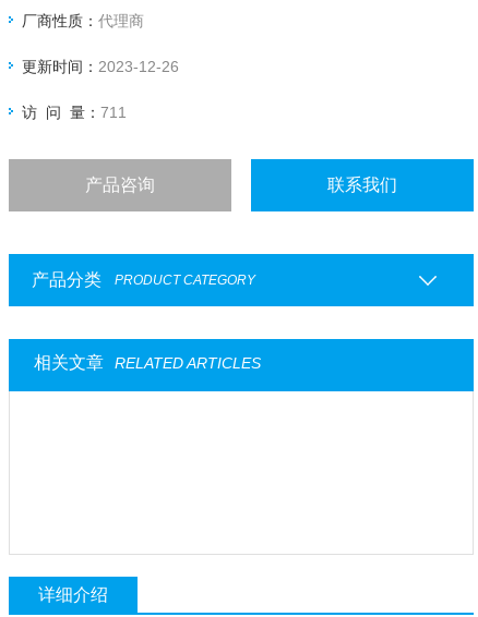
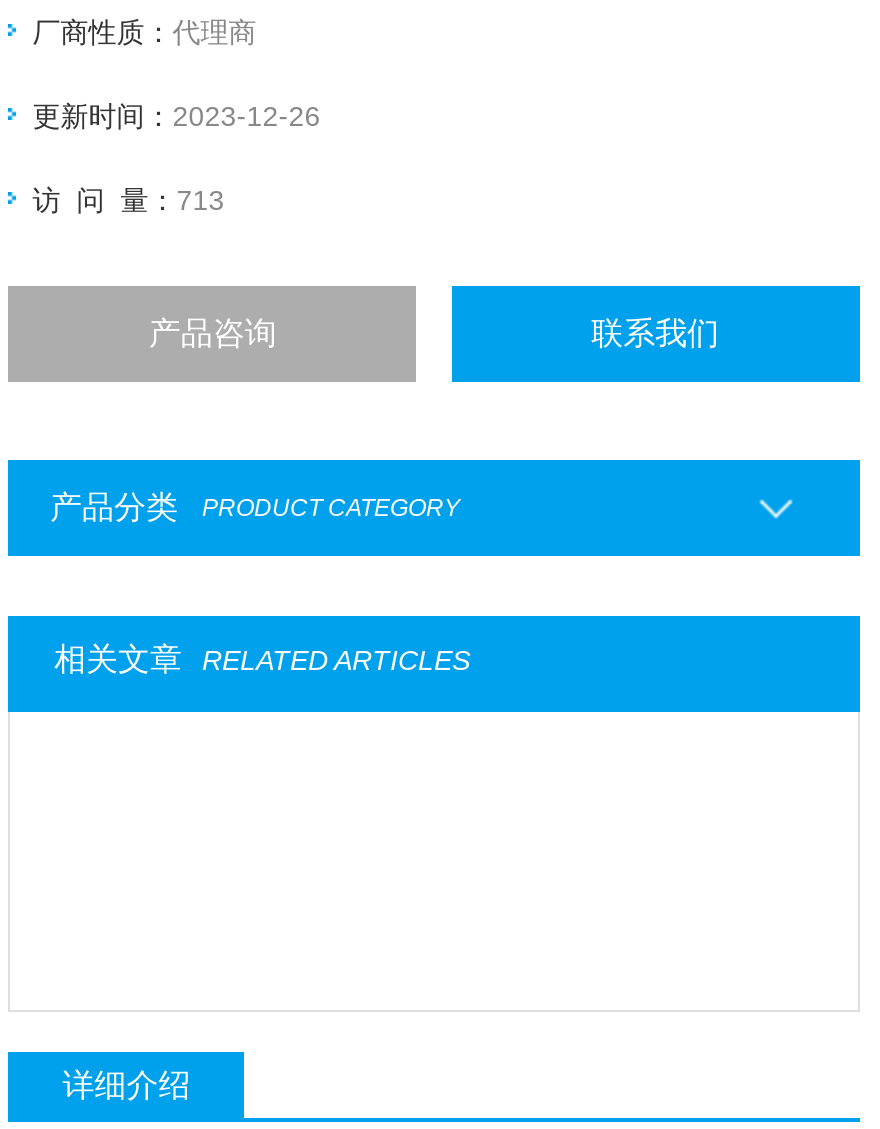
- 访 问 量：711
+ 访 问 量：713
